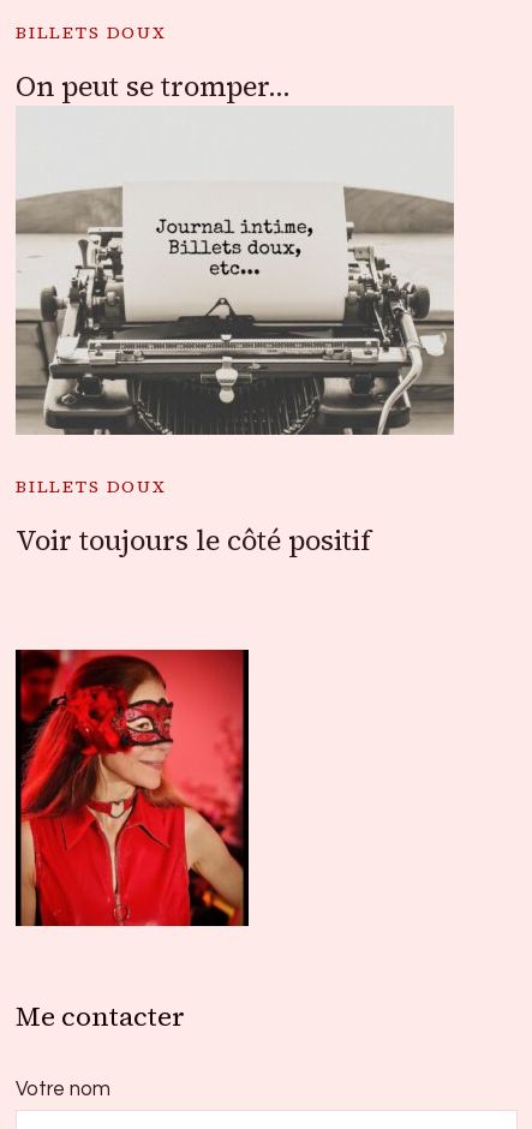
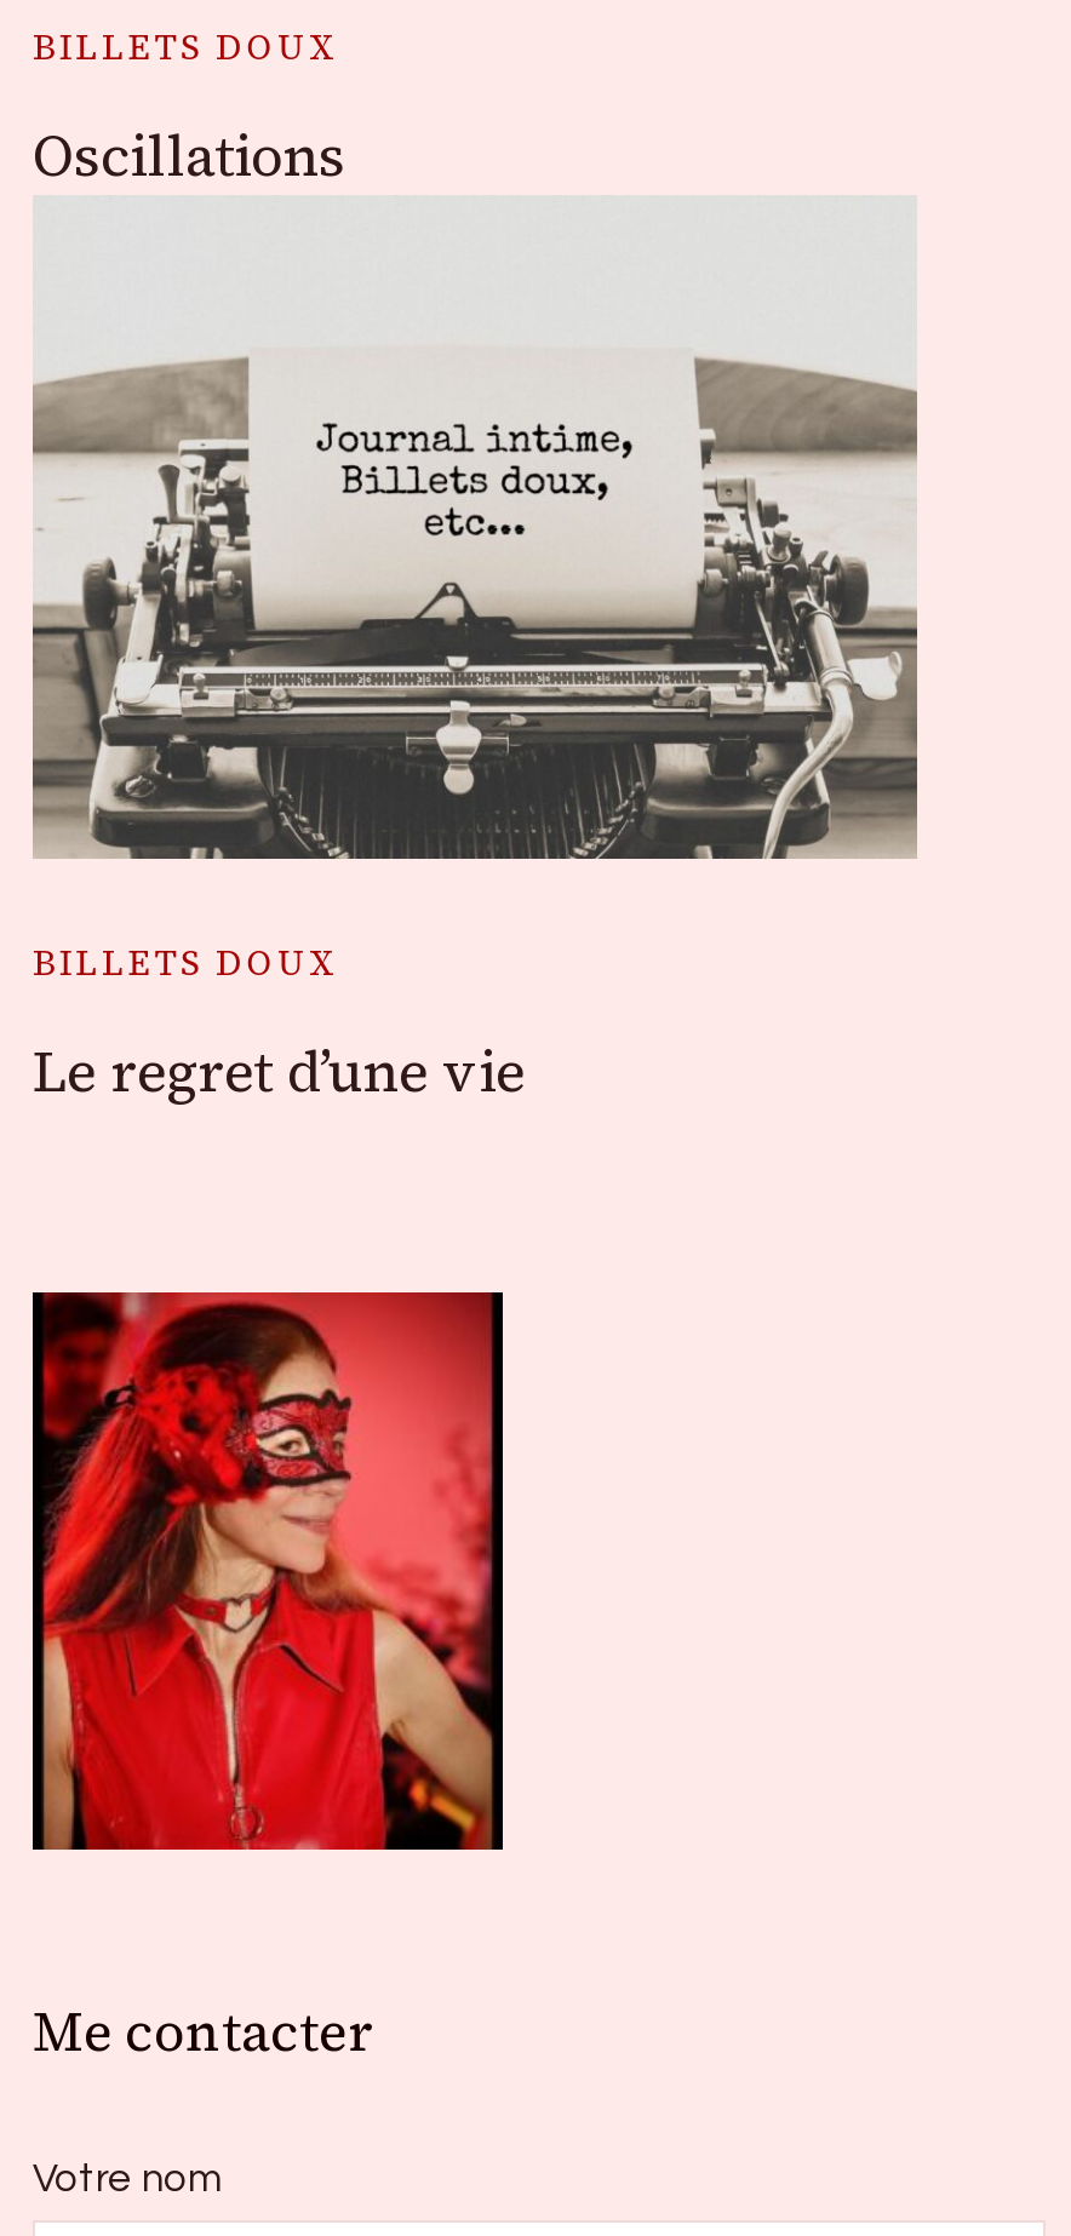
- On peut se tromper…
+ Oscillations

- Voir toujours le côté positif
+ Le regret d’une vie
